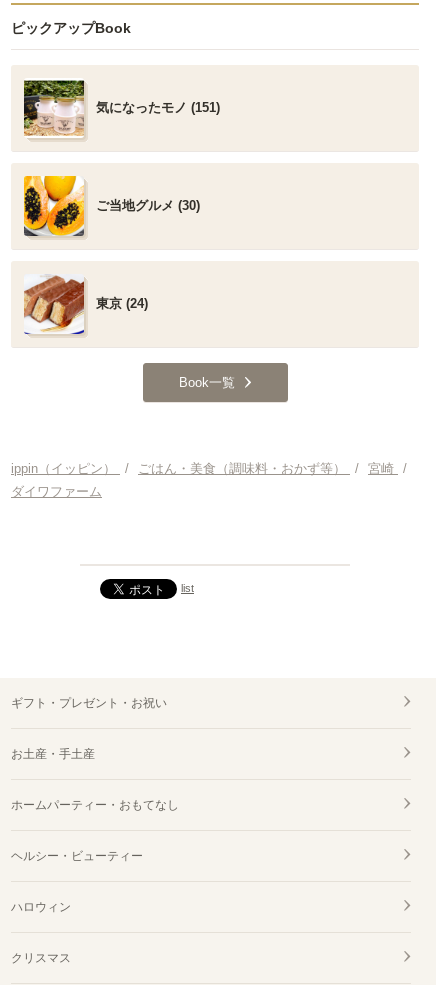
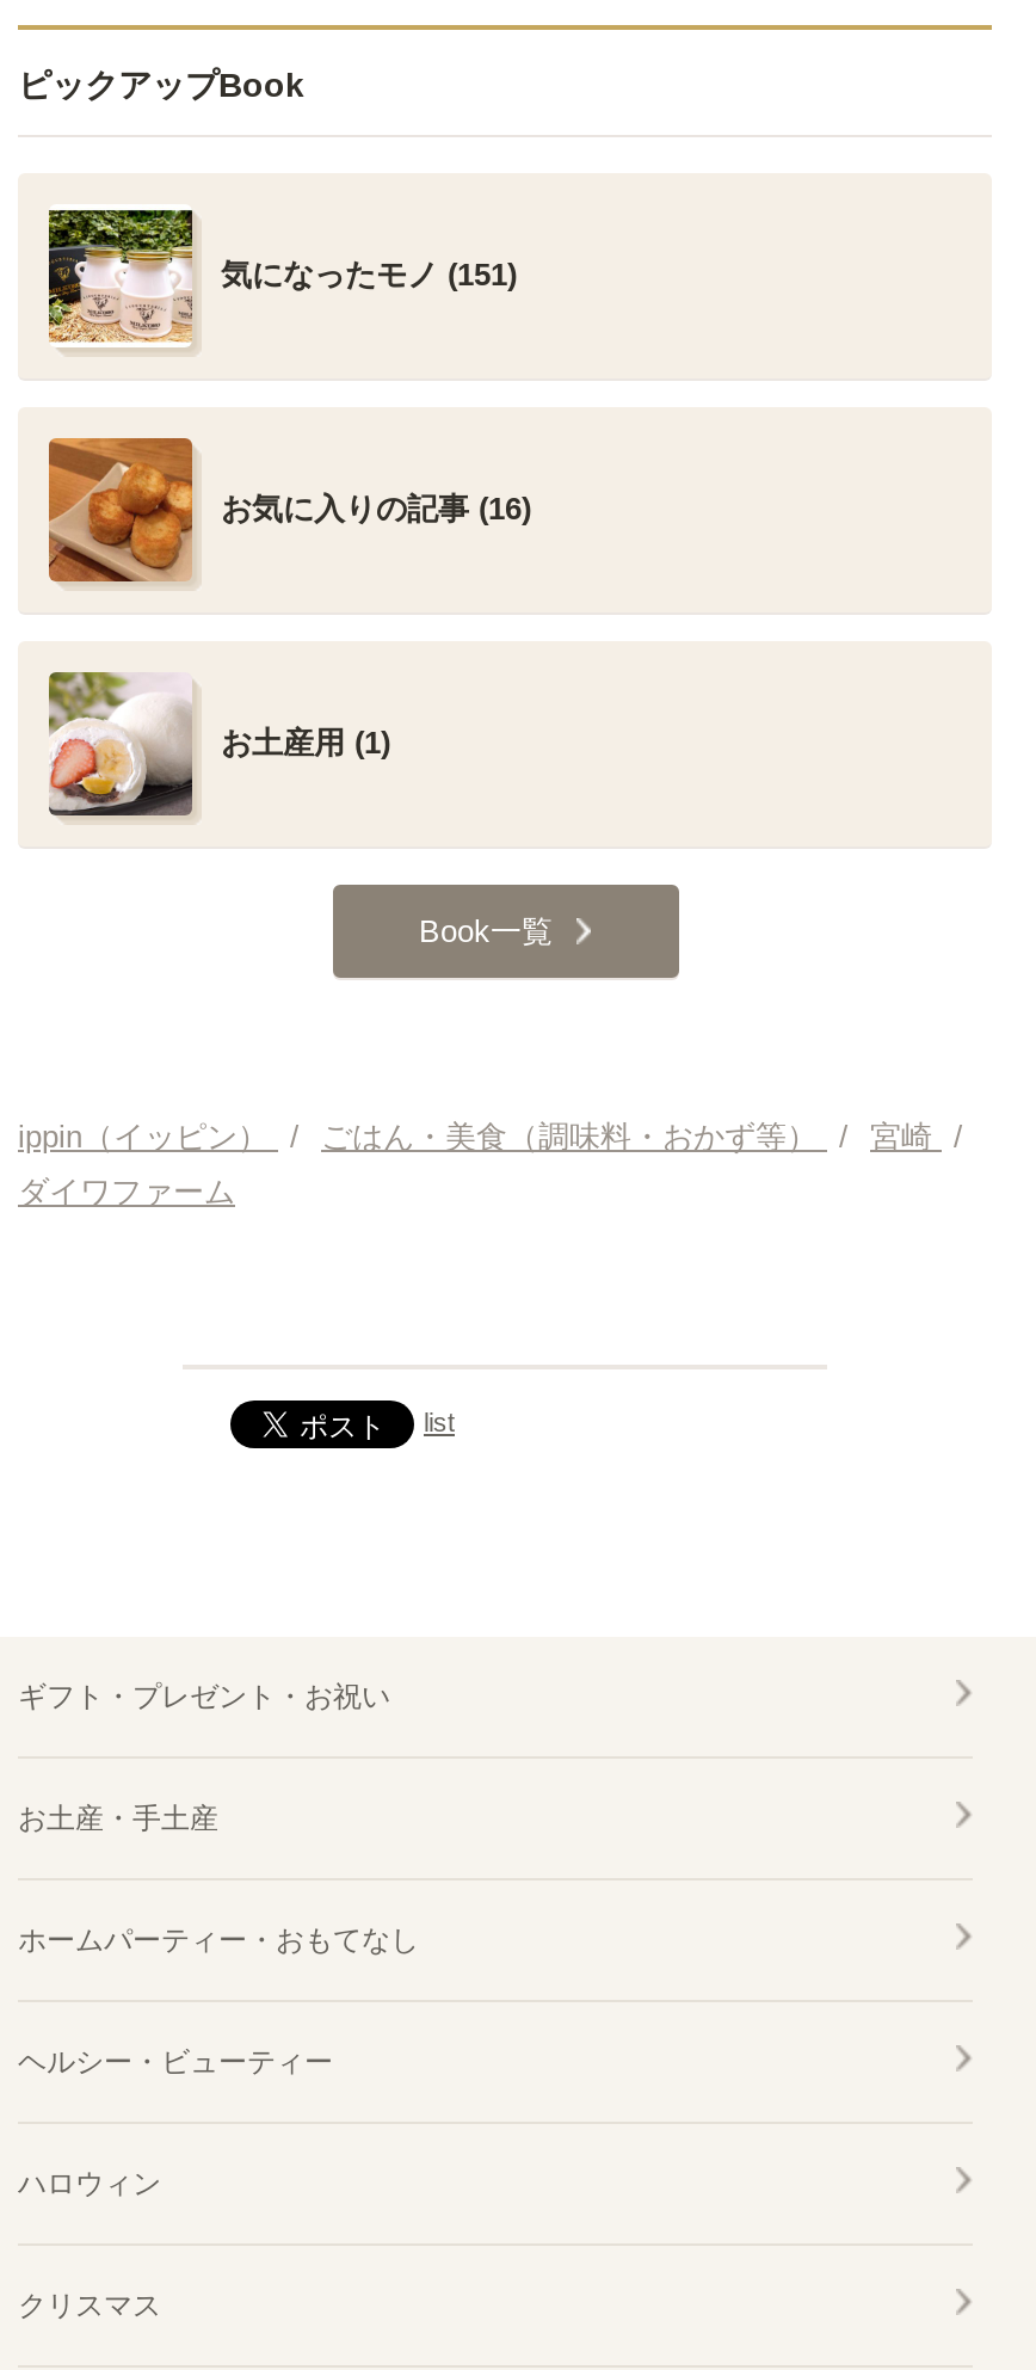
- [image]
- ご当地グルメ (30)
+ [image]
+ お気に入りの記事 (16)

- [image]
- 東京 (24)
+ [image]
+ お土産用 (1)
